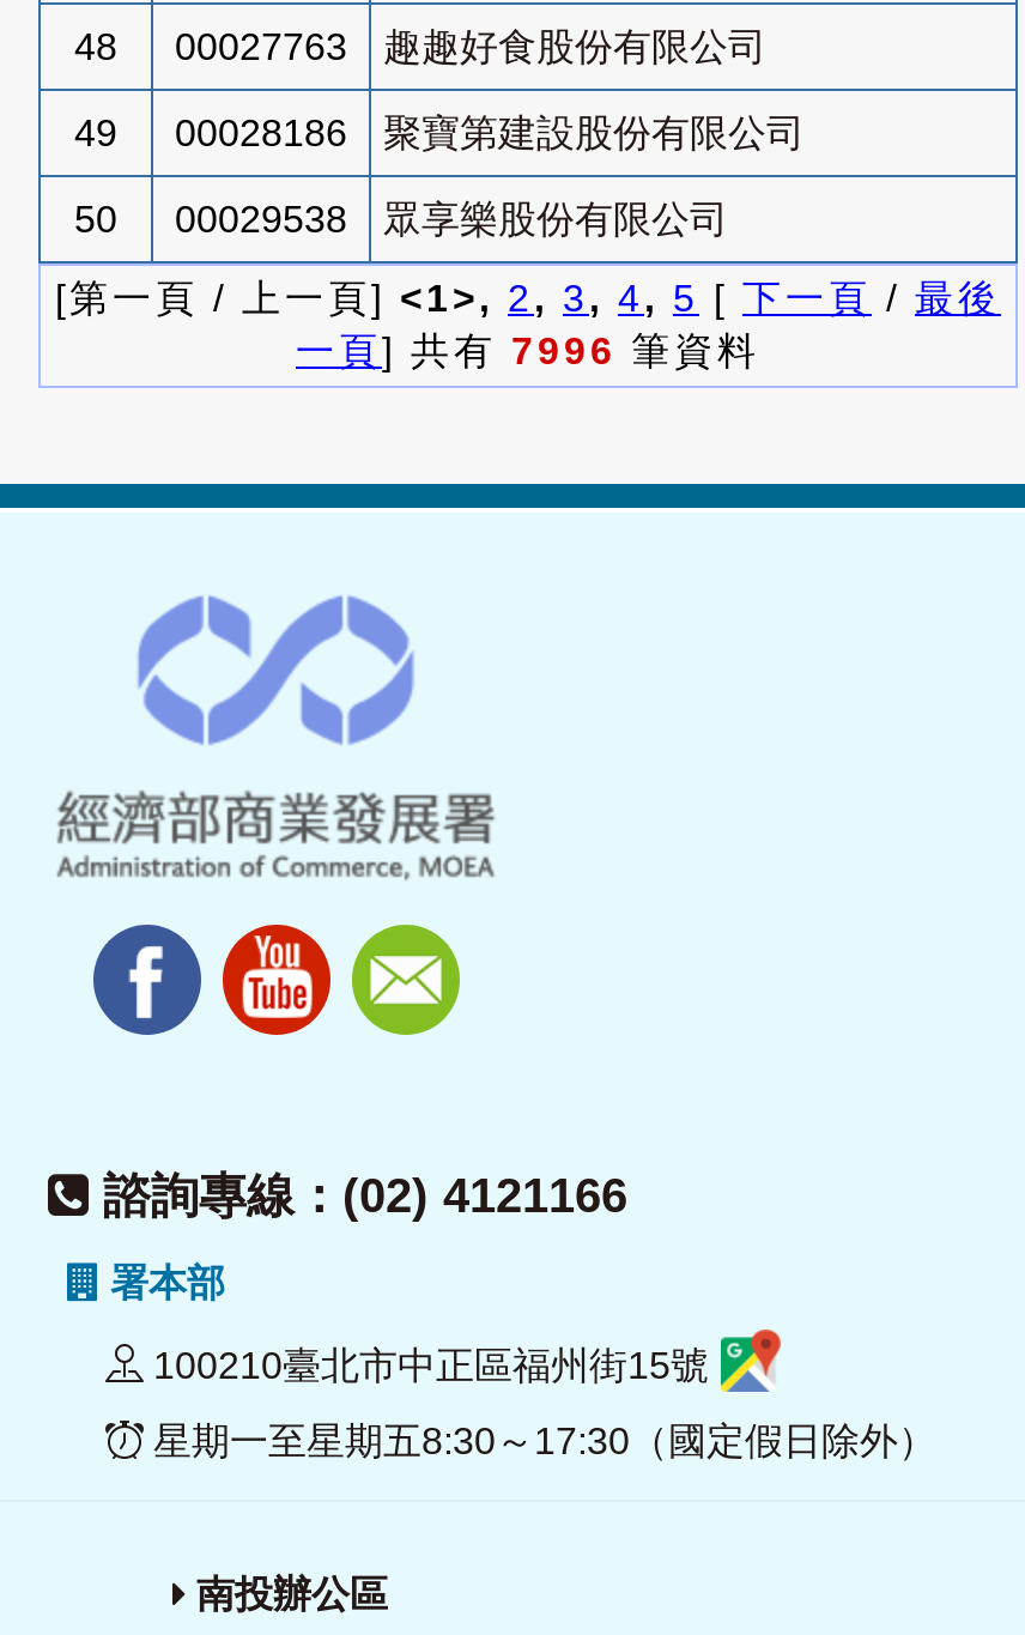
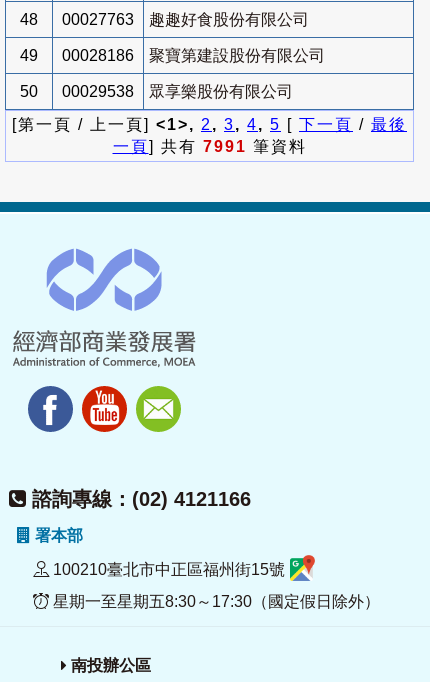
- 一頁] 共有7996筆資料
+ 一頁] 共有7991筆資料
